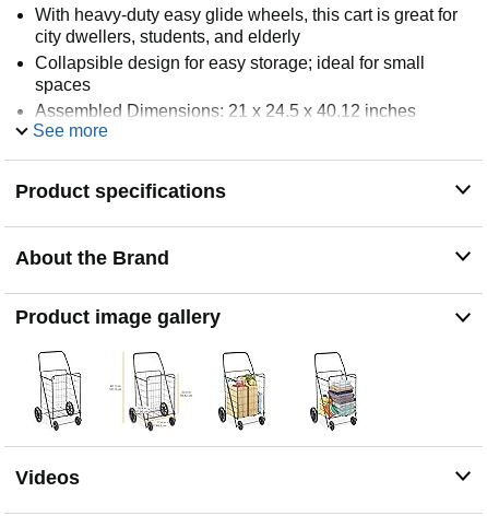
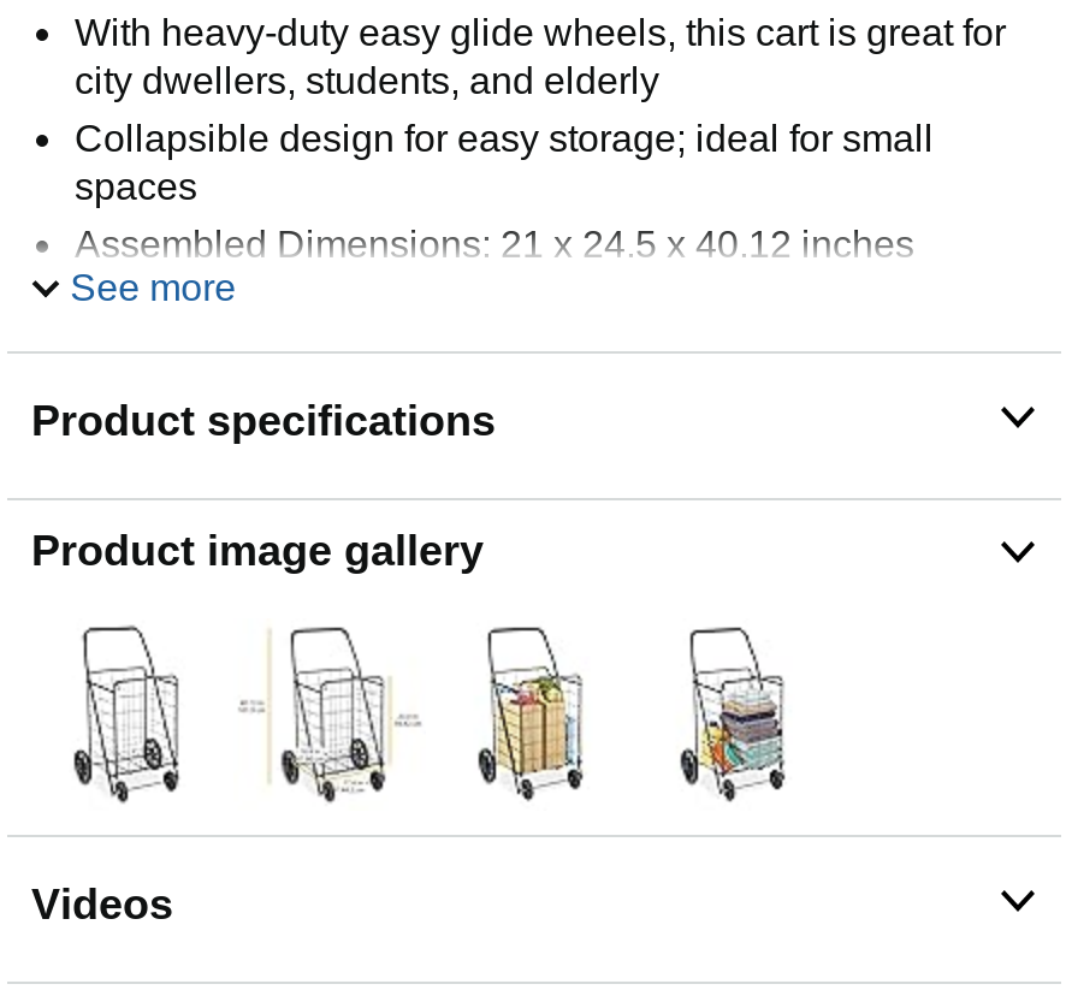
- About the Brand
